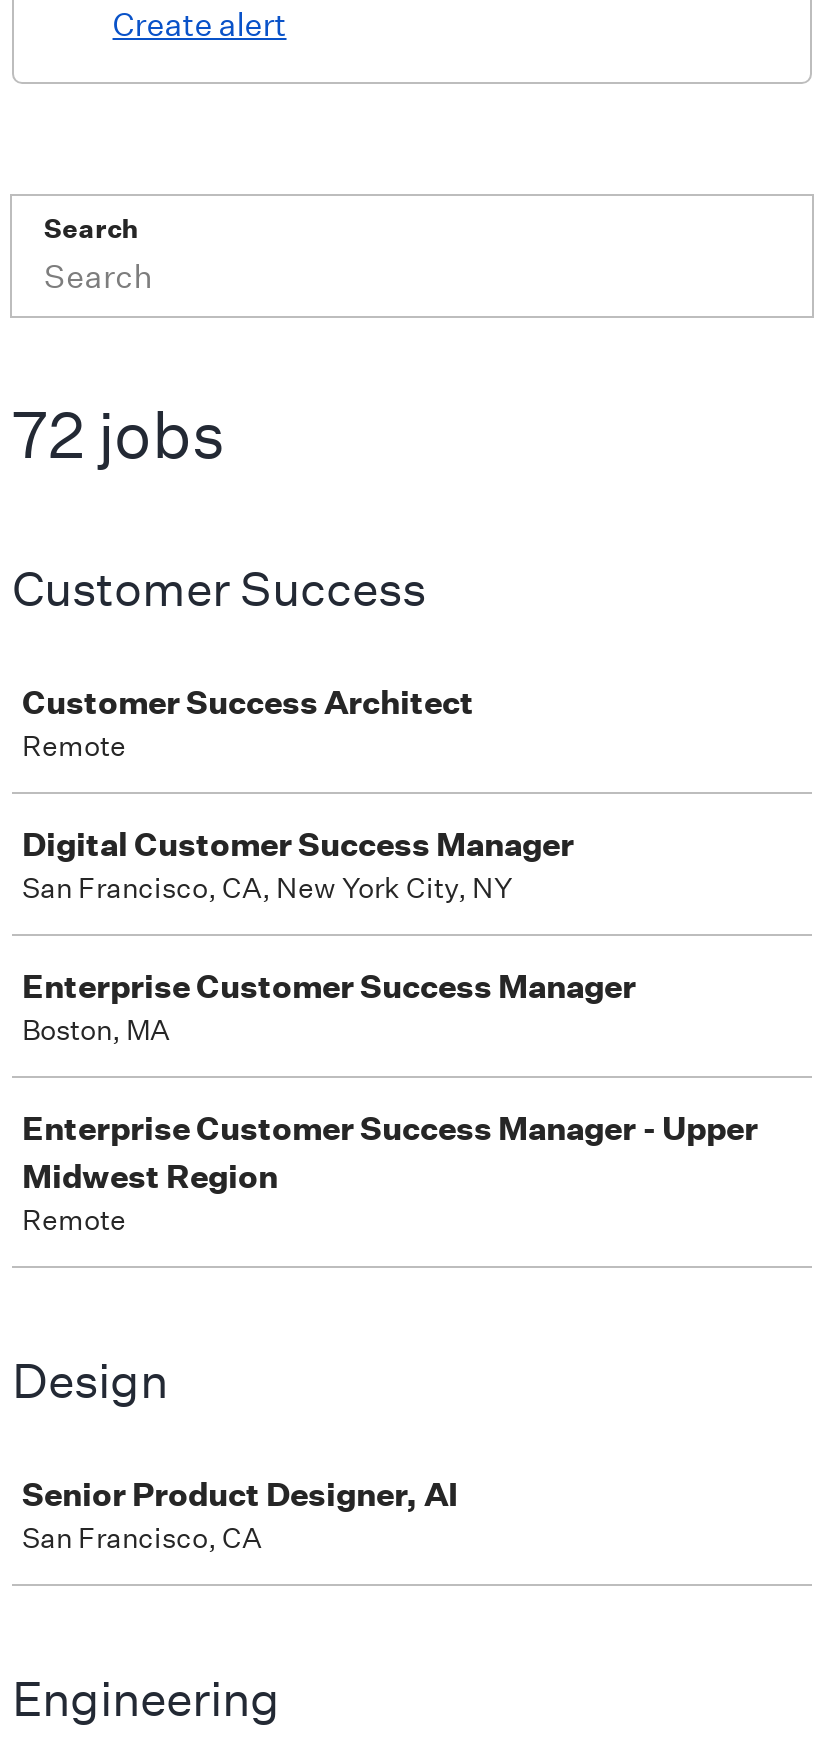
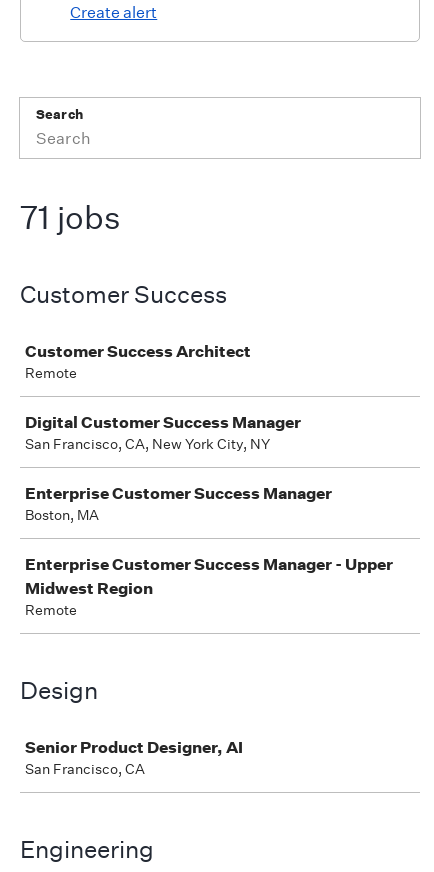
- 72 jobs
+ 71 jobs
